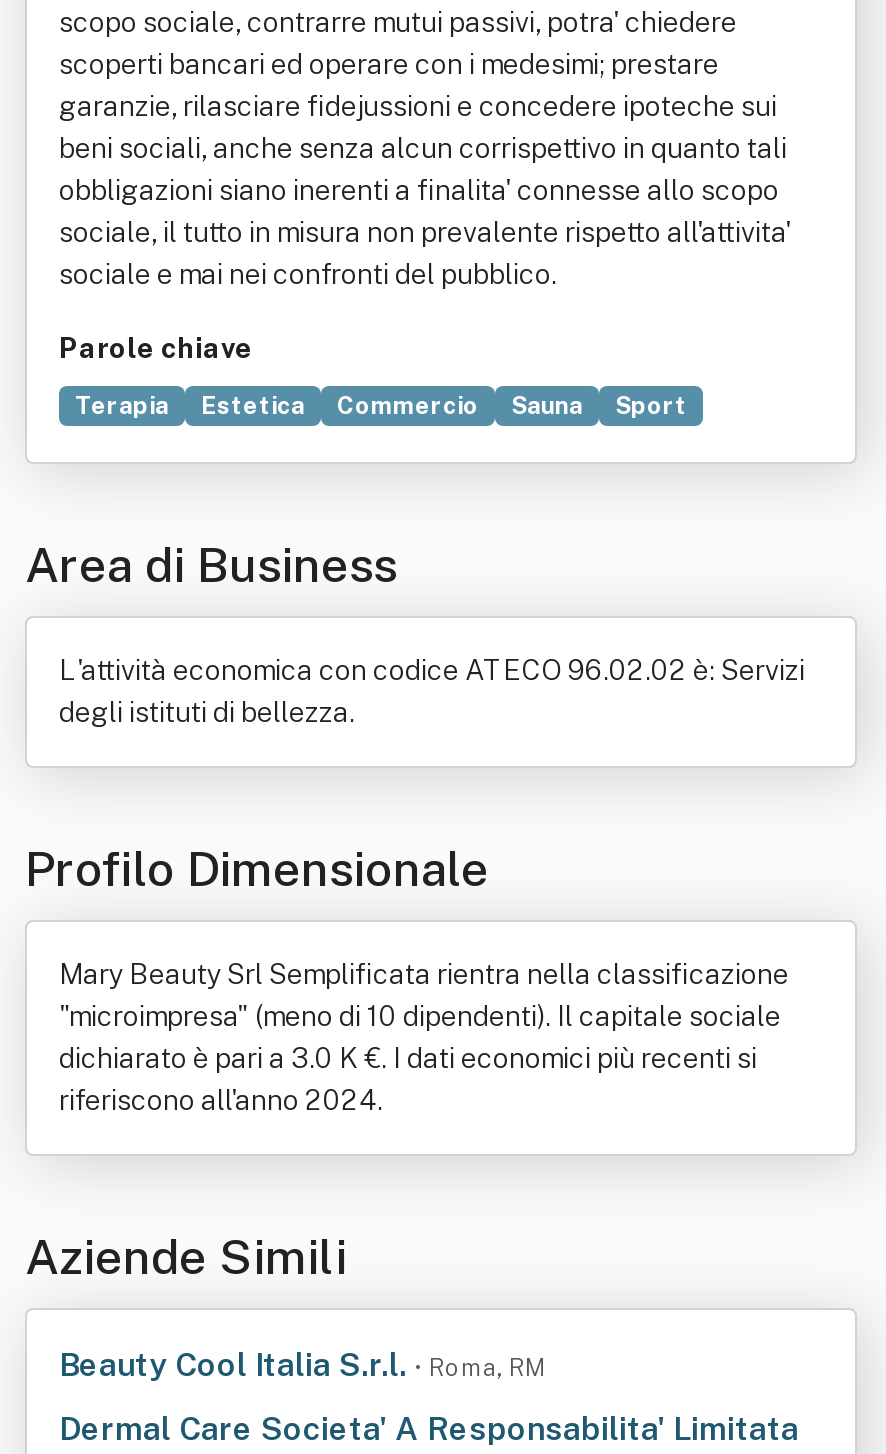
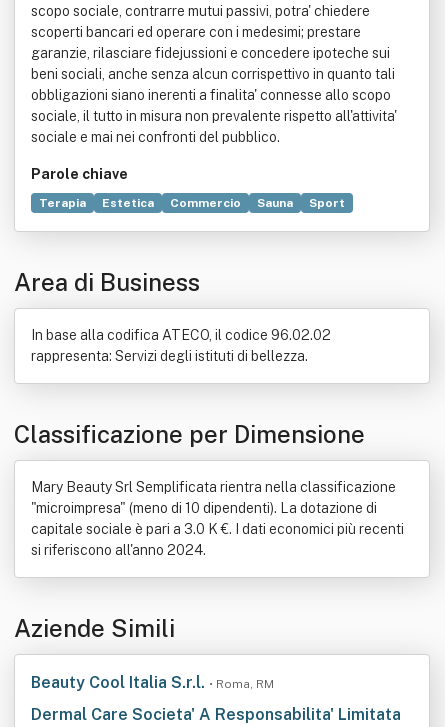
- L'attività economica con codice ATECO 96.02.02 è: Servizi
- degli istituti di bellezza.
+ In base alla codifica ATECO, il codice 96.02.02
+ rappresenta: Servizi degli istituti di bellezza.

- Profilo Dimensionale
+ Classificazione per Dimensione

- "microimpresa" (meno di 10 dipendenti). Il capitale sociale
- dichiarato è pari a 3.0 K €. I dati economici più recenti si
- riferiscono all'anno 2024.
+ "microimpresa" (meno di 10 dipendenti). La dotazione di
+ capitale sociale è pari a 3.0 K €. I dati economici più recenti
+ si riferiscono all'anno 2024.
